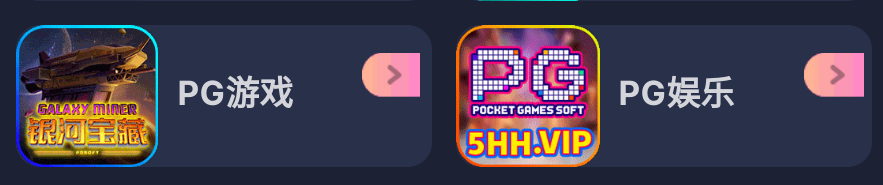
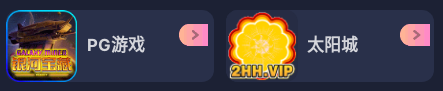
- [image]
- PG娱乐
+ [image]
+ 太阳城
